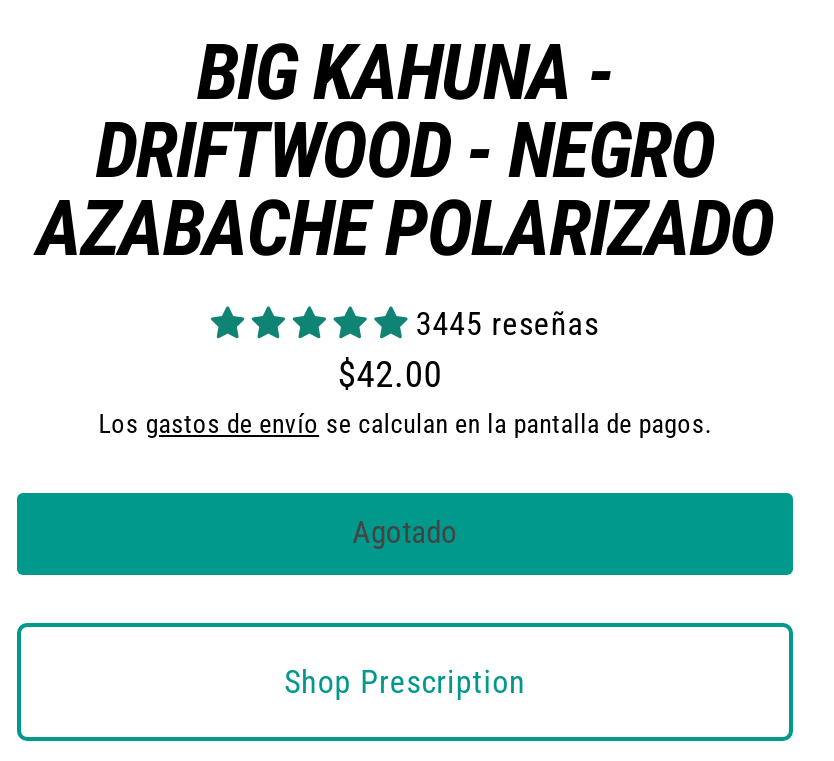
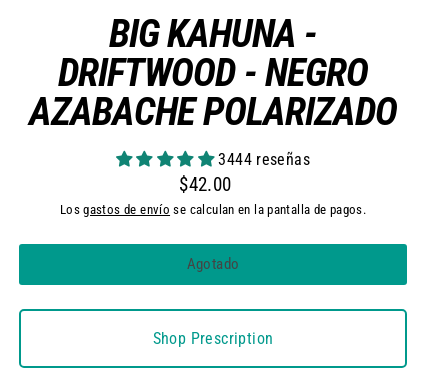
- 3445 reseñas
+ 3444 reseñas
